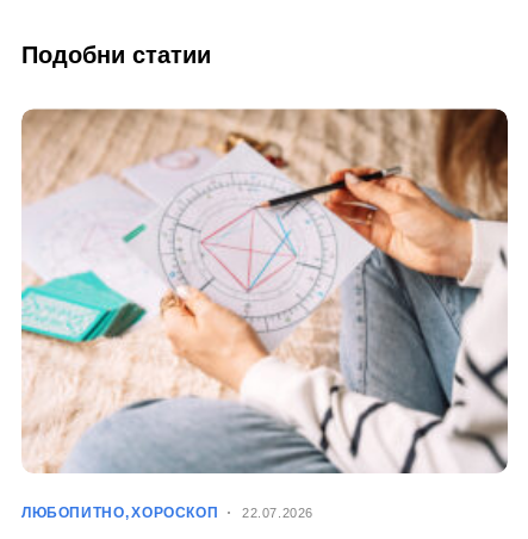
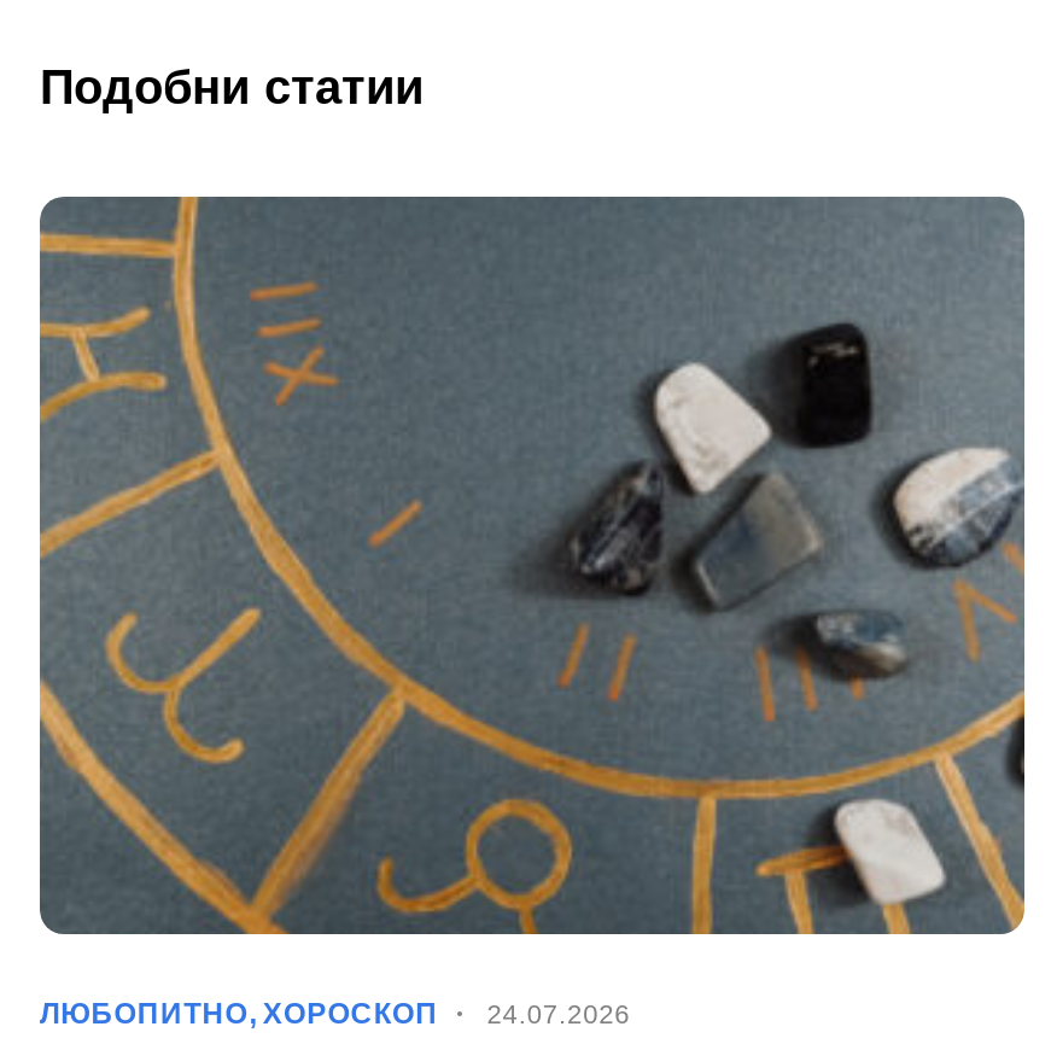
- [image]
- ЛЮБОПИТНО ХОРОСКОП 22.07.2026
+ [image]
+ ЛЮБОПИТНО ХОРОСКОП 24.07.2026
